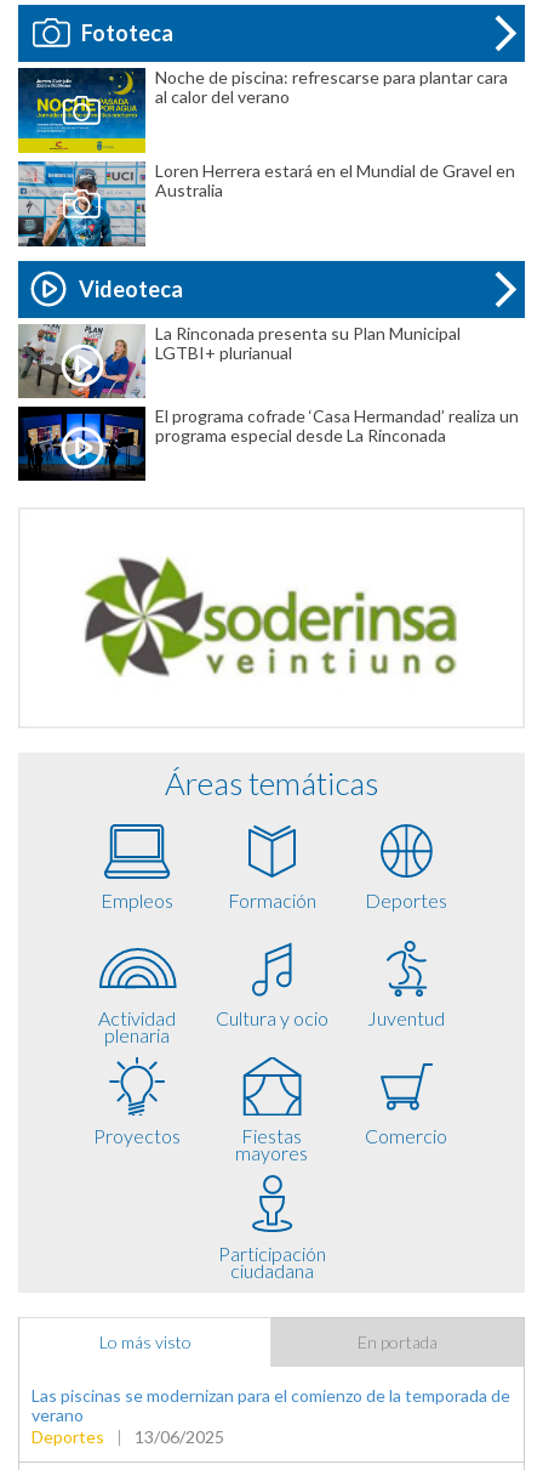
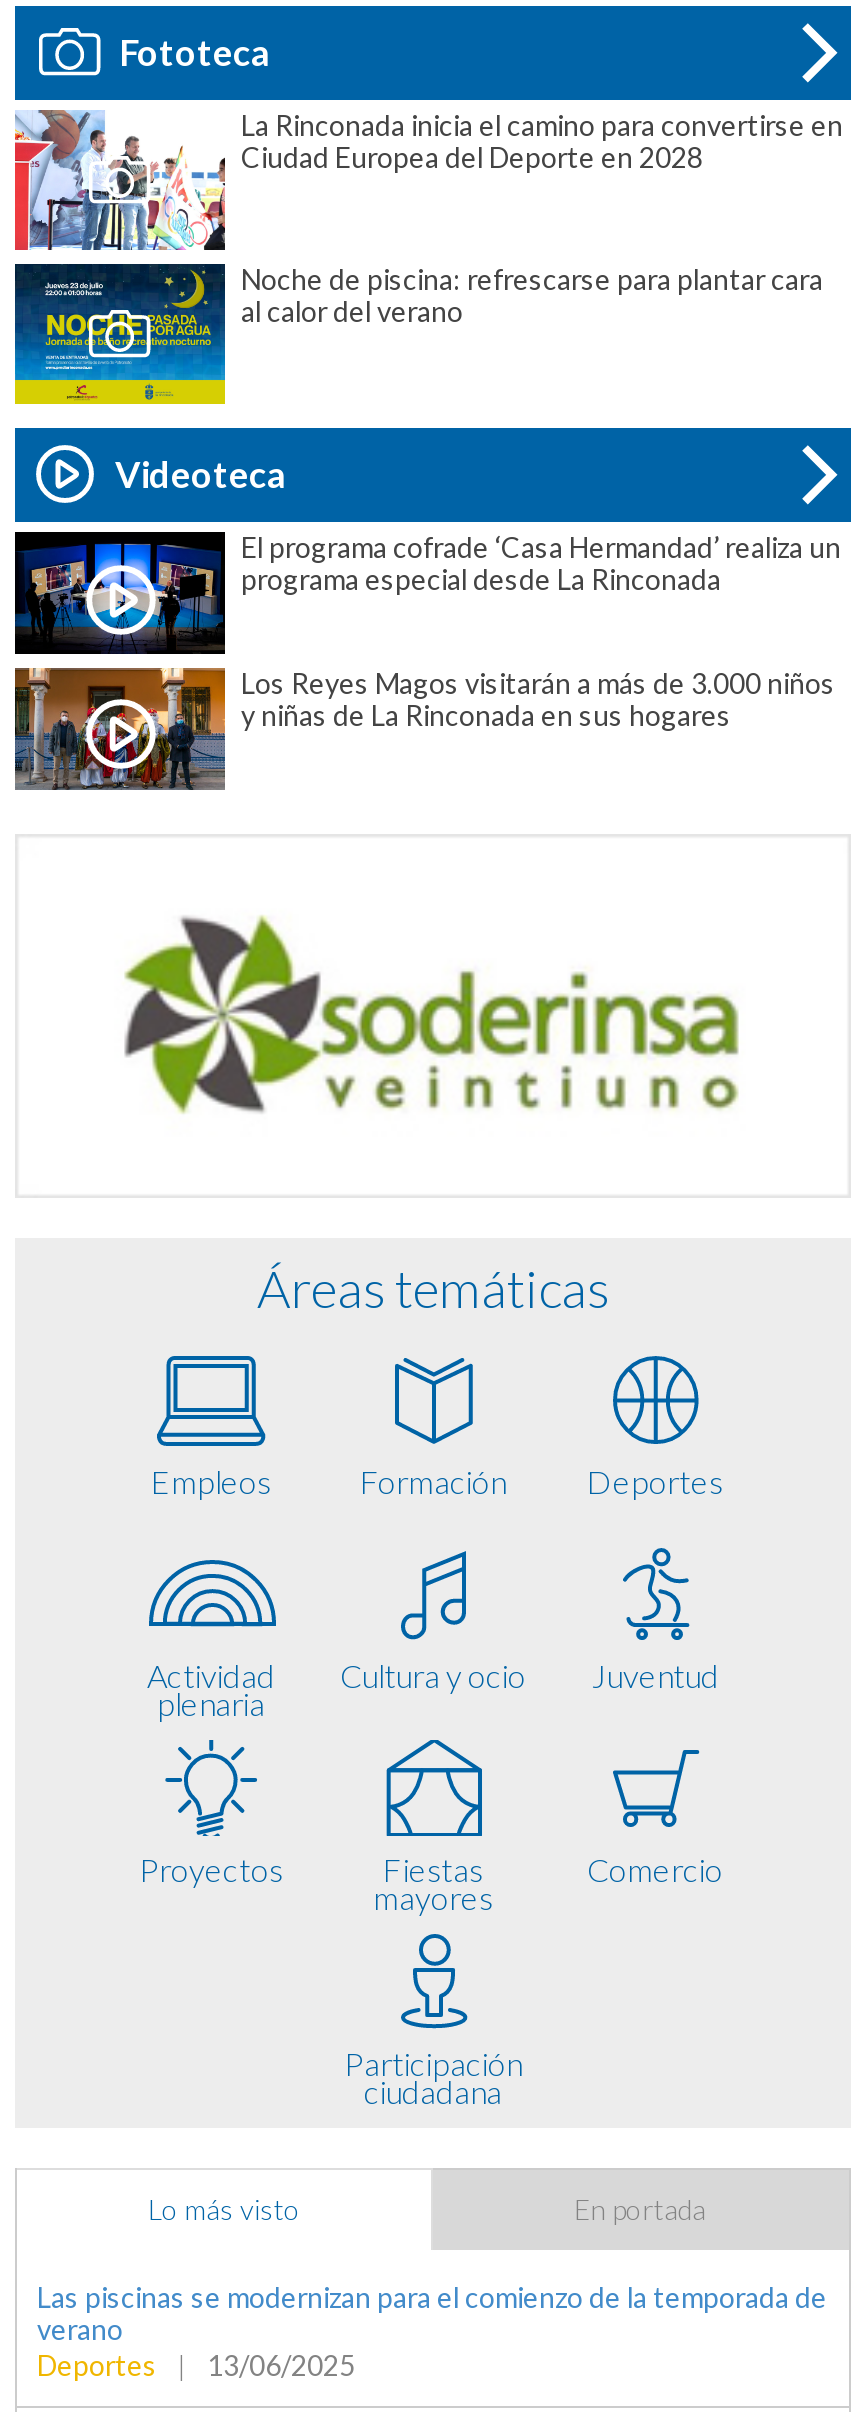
+ [image]
+ La Rinconada inicia el camino para convertirse en
+ Ciudad Europea del Deporte en 2028

moved down: Noche de piscina: refrescarse para plantar cara | al calor del verano

- [image]
- Loren Herrera estará en el Mundial de Gravel en
- Australia

- [image]
- La Rinconada presenta su Plan Municipal
- LGTBI+ plurianual

moved up: El programa cofrade ‘Casa Hermandad’ realiza un | programa especial desde La Rinconada

+ [image]
+ Los Reyes Magos visitarán a más de 3.000 niños
+ y niñas de La Rinconada en sus hogares
